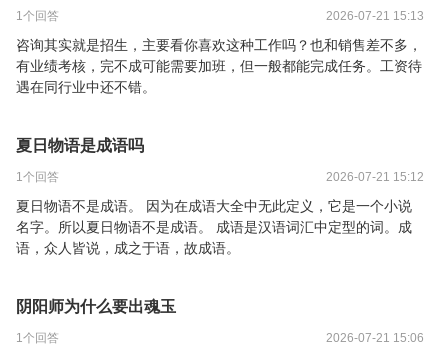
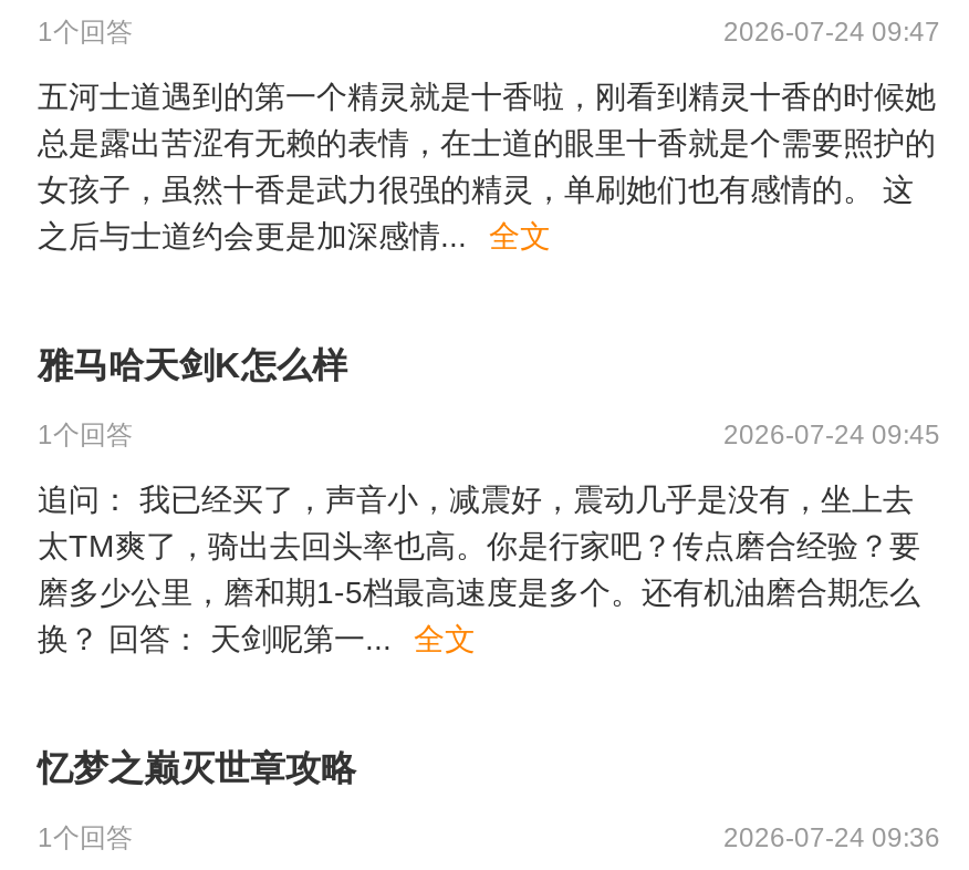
- 2026-07-21 15:13
+ 2026-07-24 09:47

- 咨询其实就是招生，主要看你喜欢这种工作吗？也和销售差不多，
- 有业绩考核，完不成可能需要加班，但一般都能完成任务。工资待
- 遇在同行业中还不错。
+ 五河士道遇到的第一个精灵就是十香啦，刚看到精灵十香的时候她
+ 总是露出苦涩有无赖的表情，在士道的眼里十香就是个需要照护的
+ 女孩子，虽然十香是武力很强的精灵，单刷她们也有感情的。 这
+ 之后与士道约会更是加深感情...
+ 全文

- 夏日物语是成语吗
+ 雅马哈天剑K怎么样

- 2026-07-21 15:12
+ 2026-07-24 09:45

- 夏日物语不是成语。 因为在成语大全中无此定义，它是一个小说
- 名字。所以夏日物语不是成语。 成语是汉语词汇中定型的词。成
- 语，众人皆说，成之于语，故成语。
+ 追问： 我已经买了，声音小，减震好，震动几乎是没有，坐上去
+ 太TM爽了，骑出去回头率也高。你是行家吧？传点磨合经验？要
+ 磨多少公里，磨和期1-5档最高速度是多个。还有机油磨合期怎么
+ 换？ 回答： 天剑呢第一...
+ 全文

- 阴阳师为什么要出魂玉
+ 忆梦之巅灭世章攻略

- 2026-07-21 15:06
+ 2026-07-24 09:36
